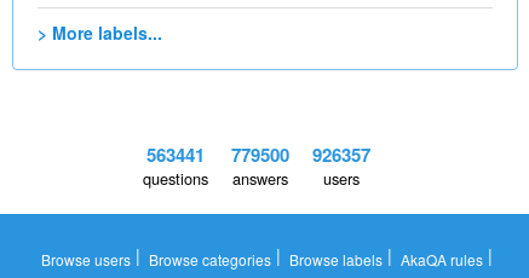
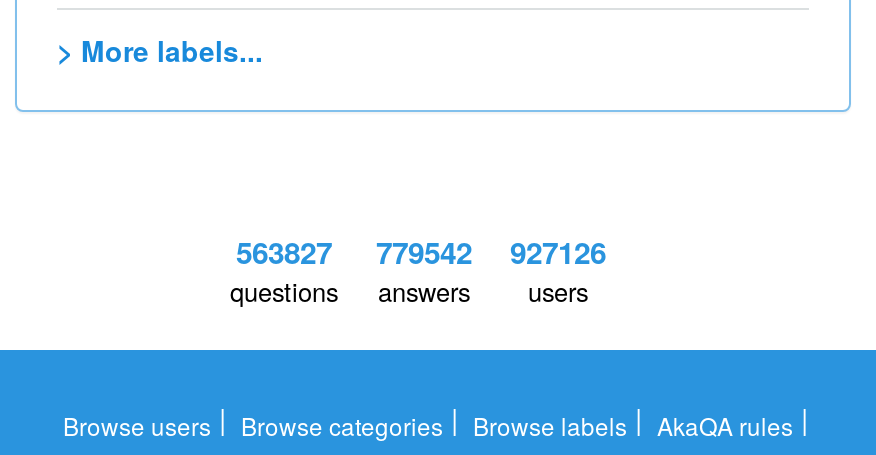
- 563441
+ 563827

- 779500
+ 779542

- 926357
+ 927126
